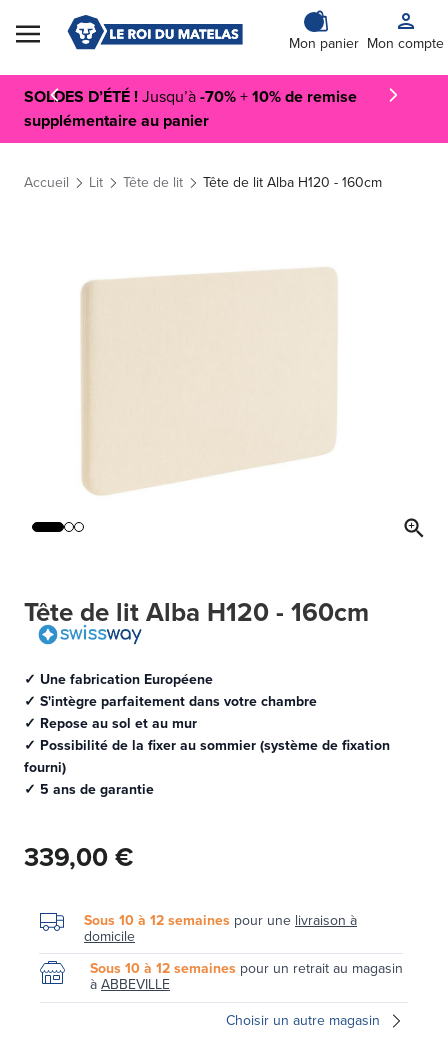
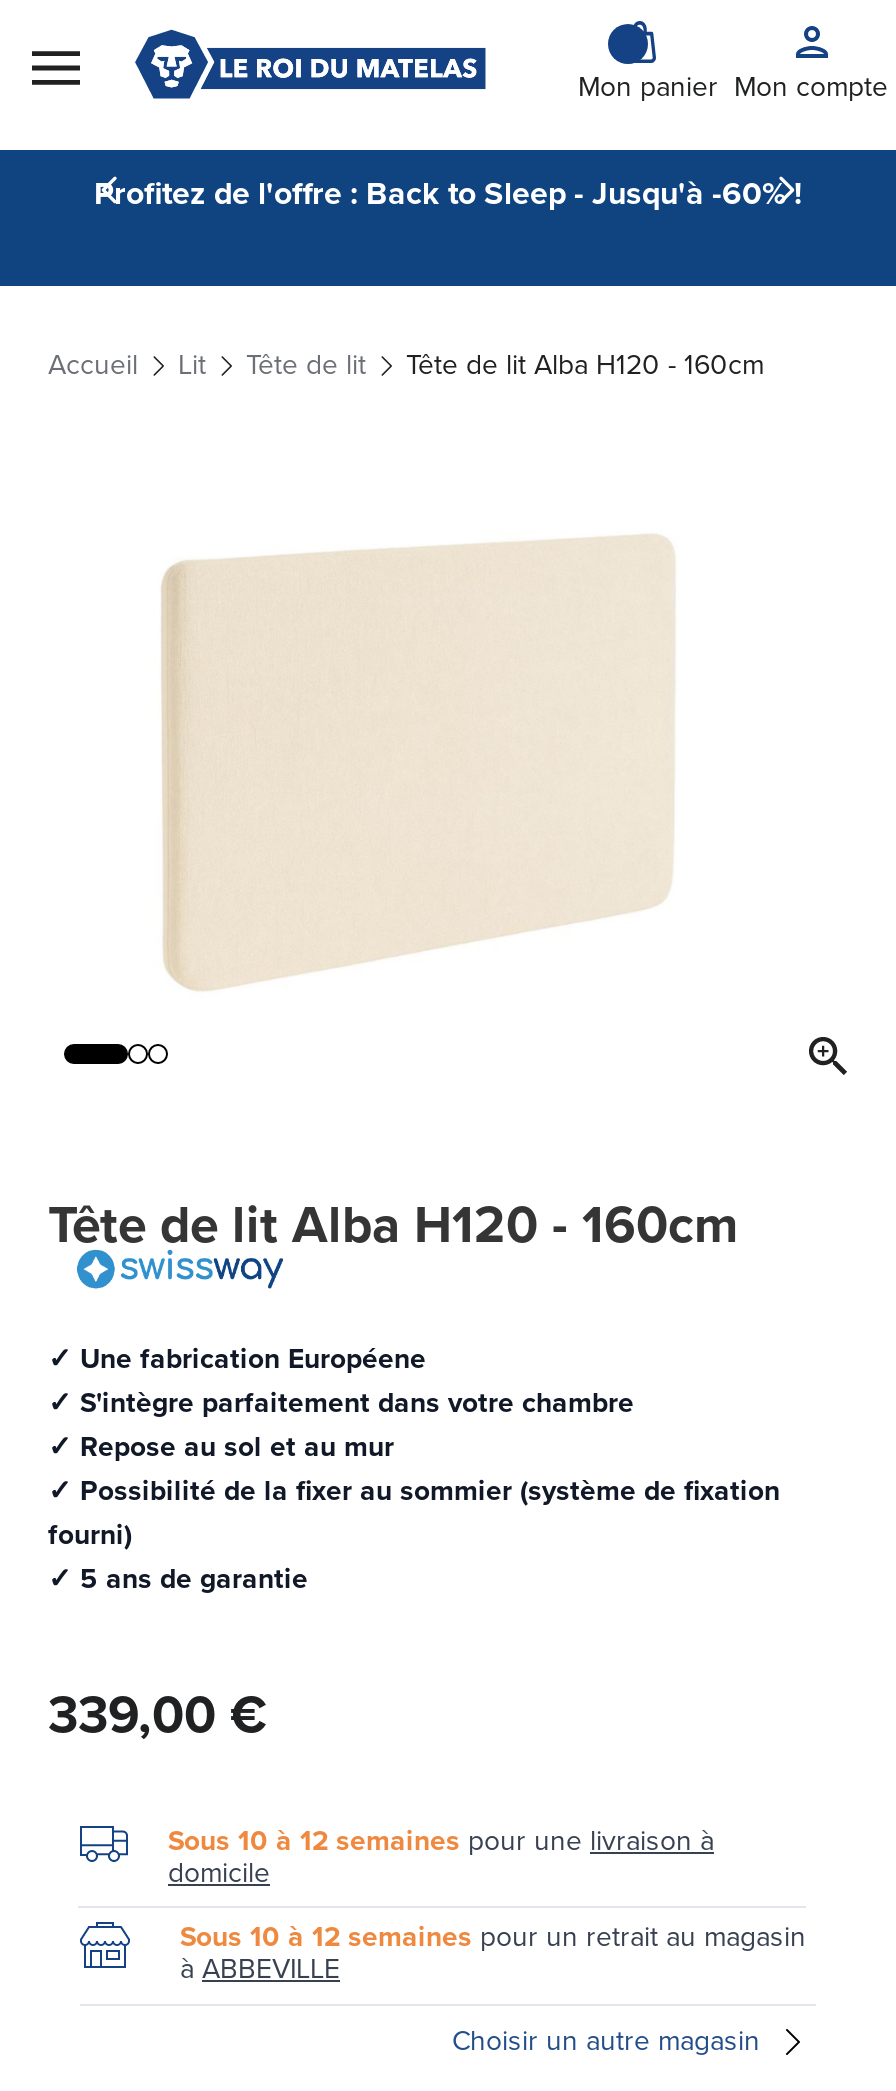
- SOLDES D’ÉTÉ ! Jusqu’à -70% + 10% de remise
- supplémentaire au panier
+ Profitez de l'offre : Back to Sleep - Jusqu'à -60% !
